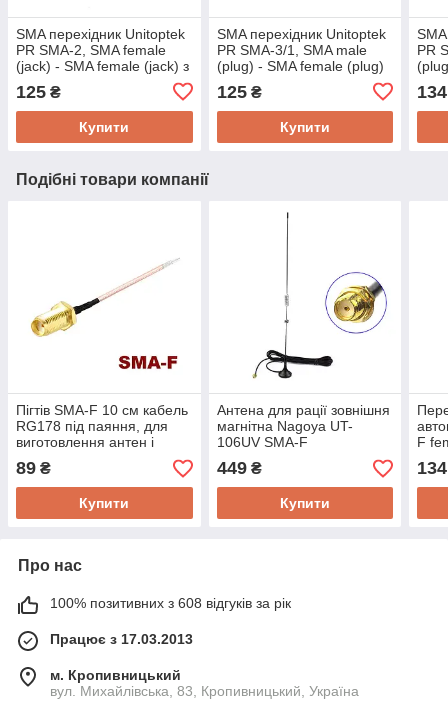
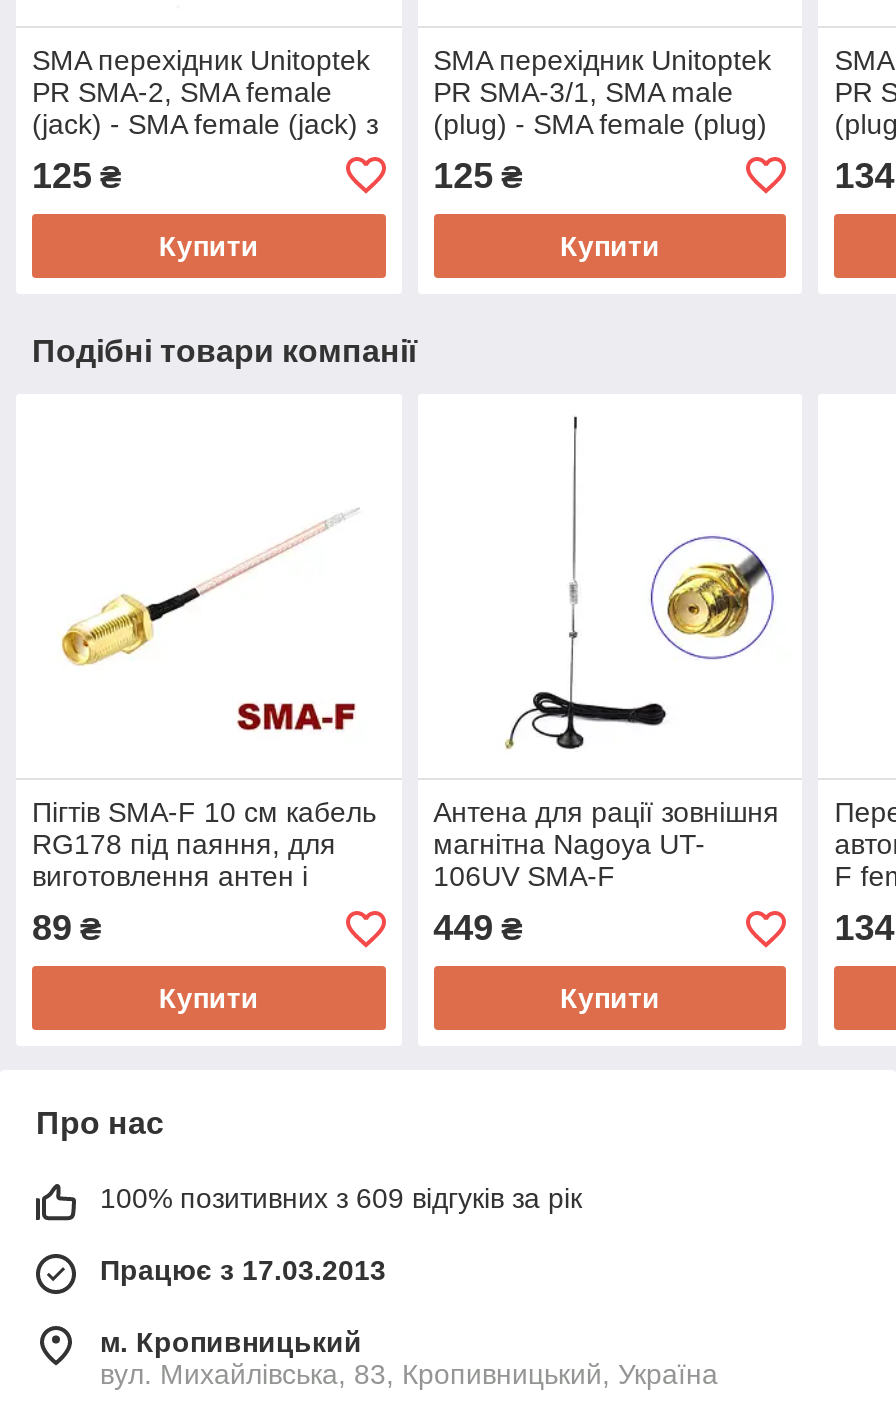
- 100% позитивних з 608 відгуків за рік
+ 100% позитивних з 609 відгуків за рік
